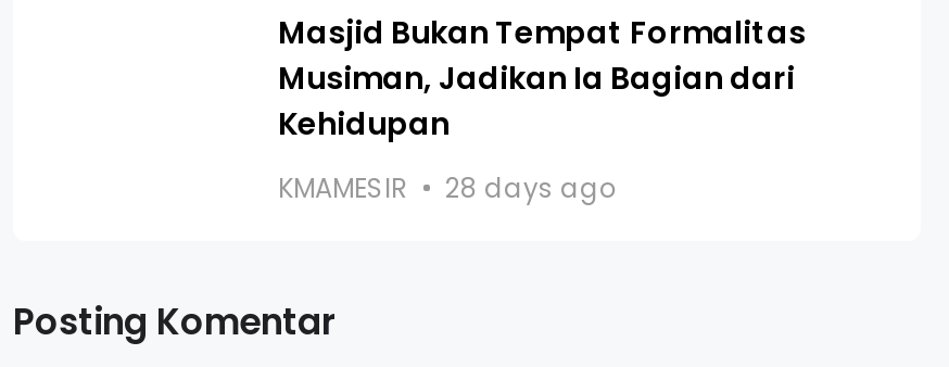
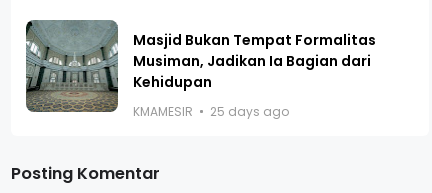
+ [image]

- KMAMESIR 28 days ago
+ KMAMESIR 25 days ago
